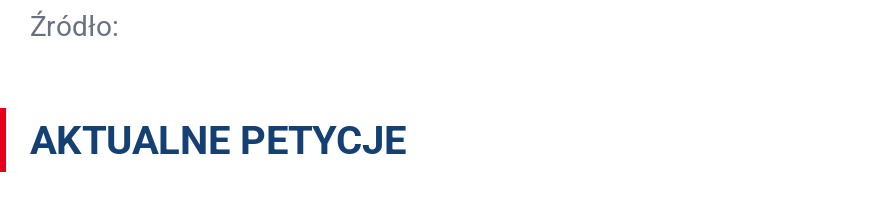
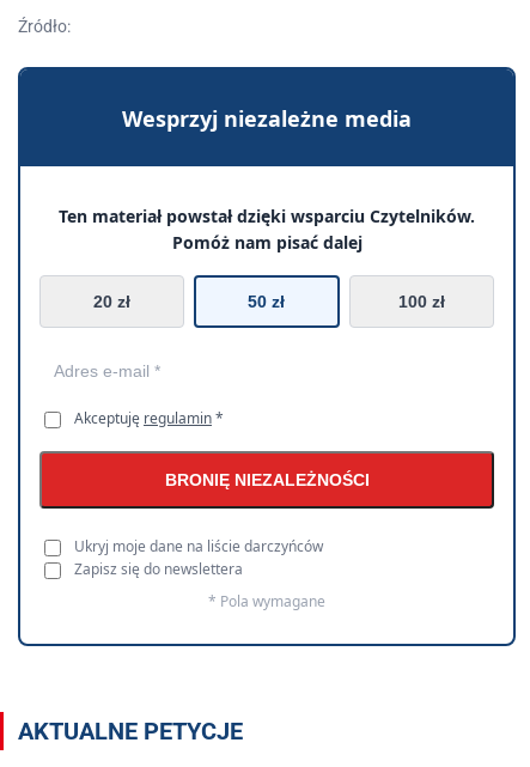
+ [image]
+ Wesprzyj niezależne media
+ Ten materiał powstał dzięki wsparciu Czytelników.
+ Pomóż nam pisać dalej
+ 20 zł
+ 50 zł
+ 100 zł

+ Akceptuję regulamin *
+ BRONIĘ NIEZALEŻNOŚCI
+ Ukryj moje dane na liście darczyńców
+ Zapisz się do newslettera
+ * Pola wymagane
